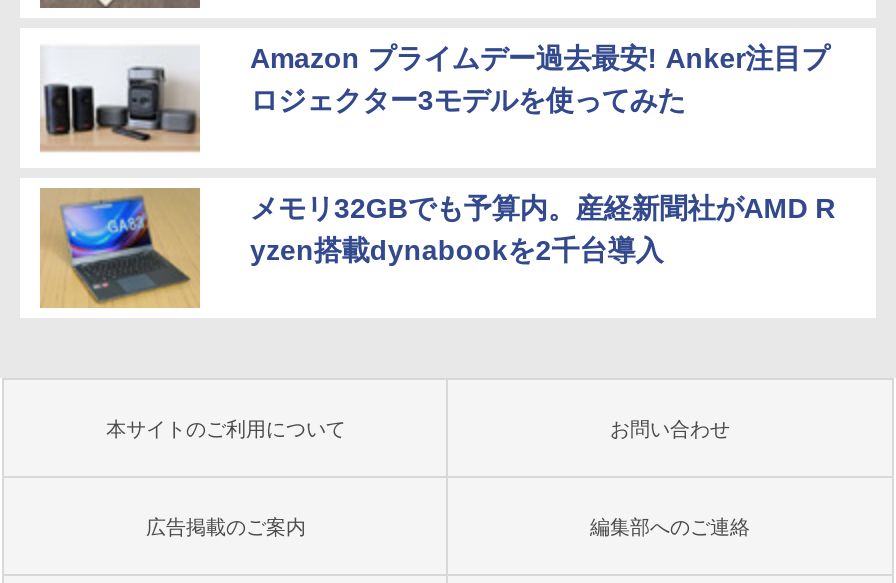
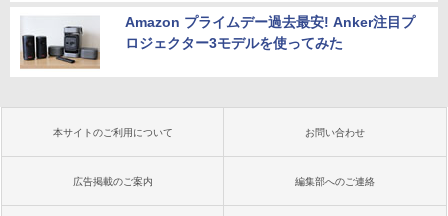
- [image]
- メモリ32GBでも予算内。産経新聞社がAMD R
- yzen搭載dynabookを2千台導入
